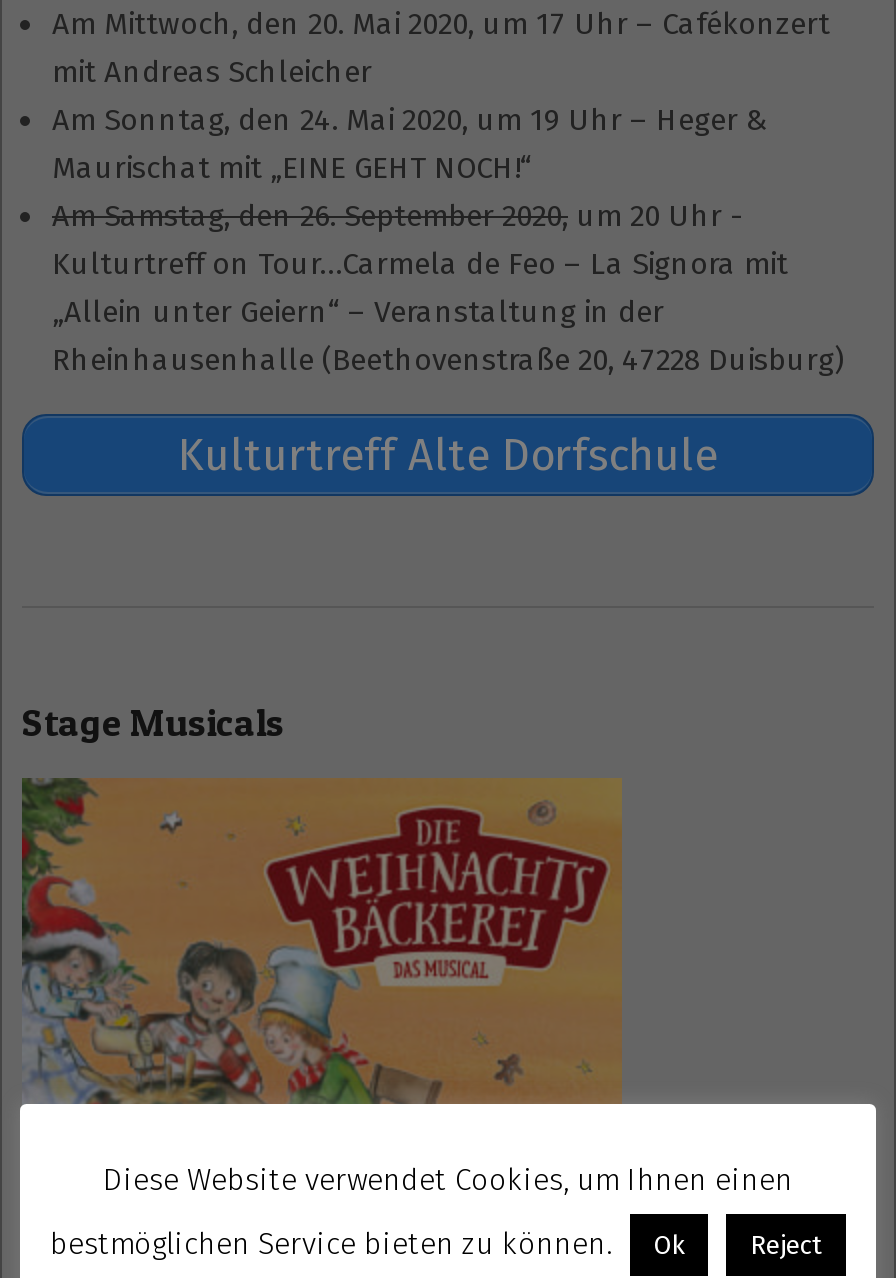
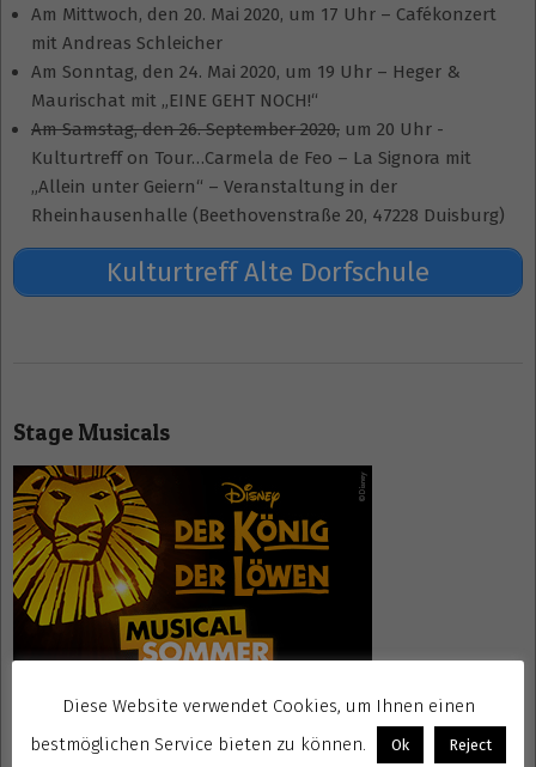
- [image]
+ [image]
